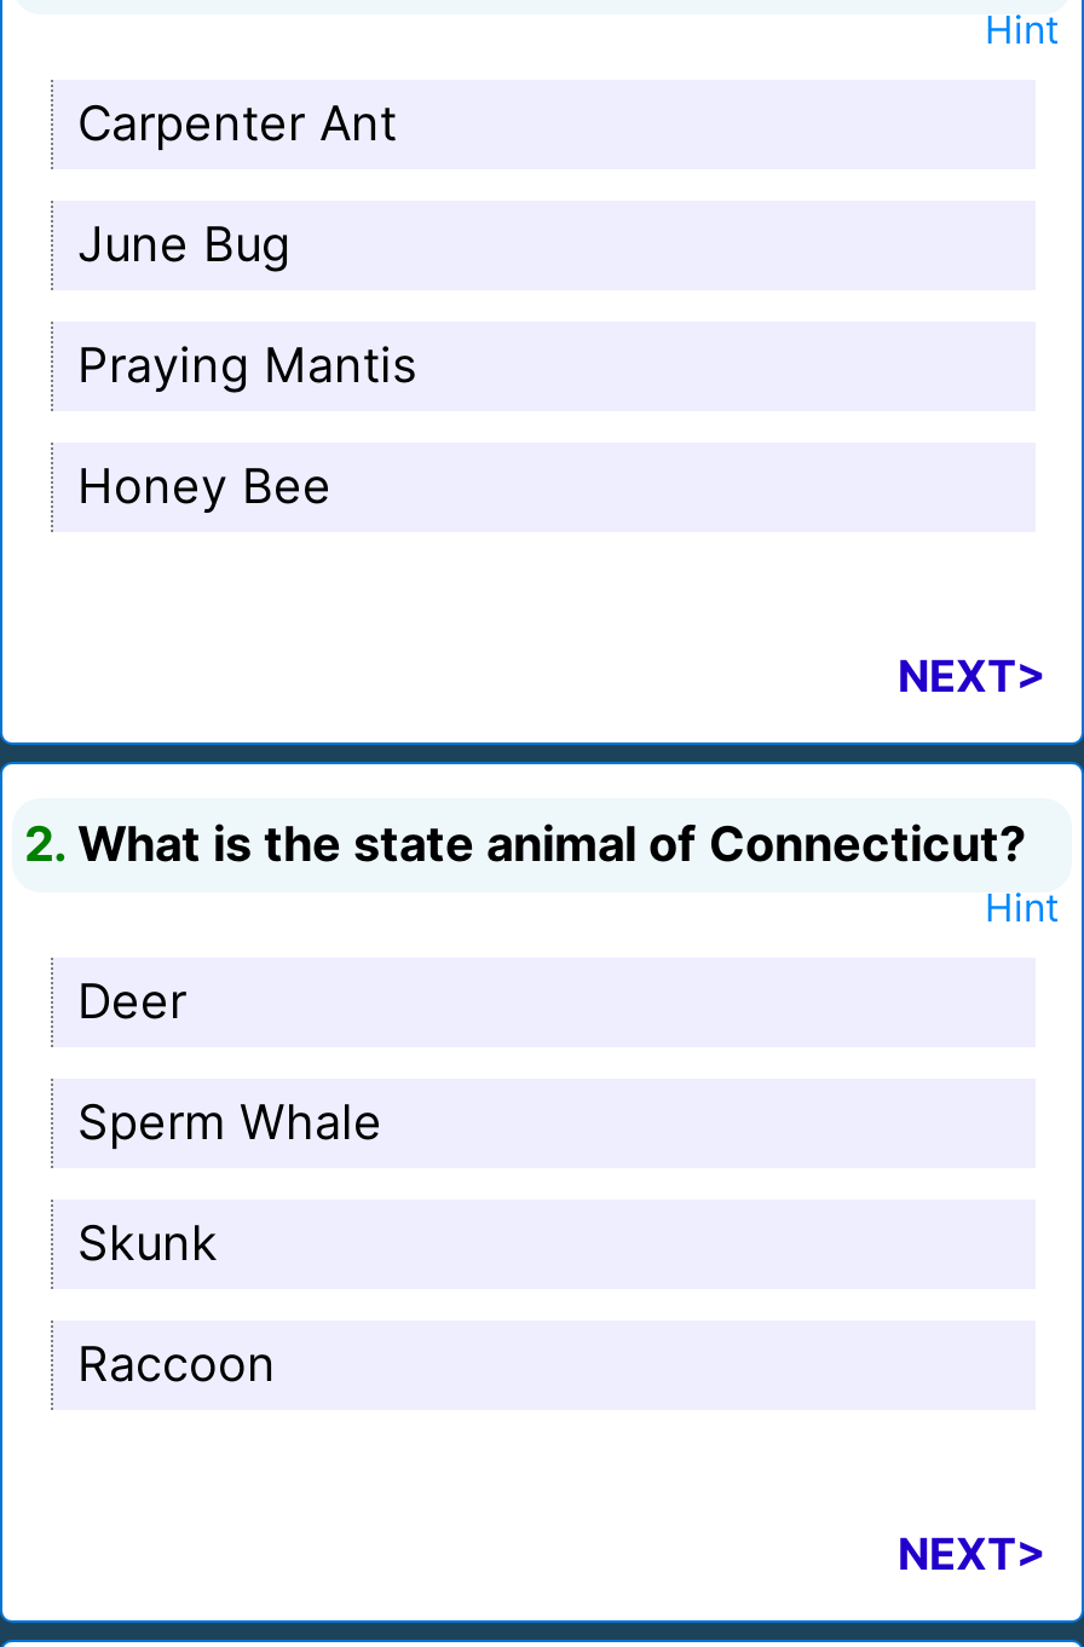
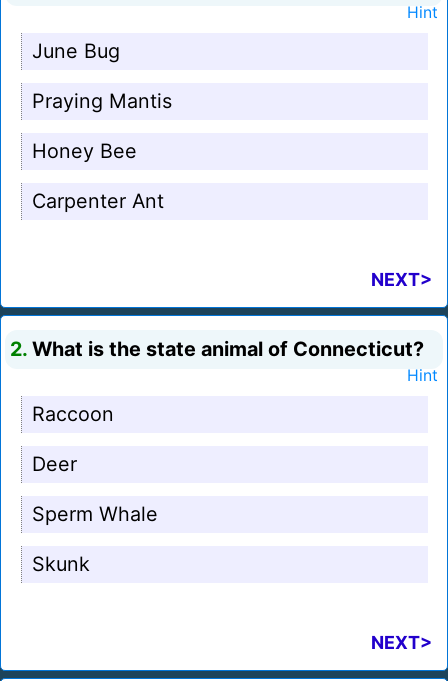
moved down: Carpenter Ant

moved up: June Bug | Praying Mantis | Honey Bee

moved down: Deer | Sperm Whale | Skunk

moved up: Raccoon
